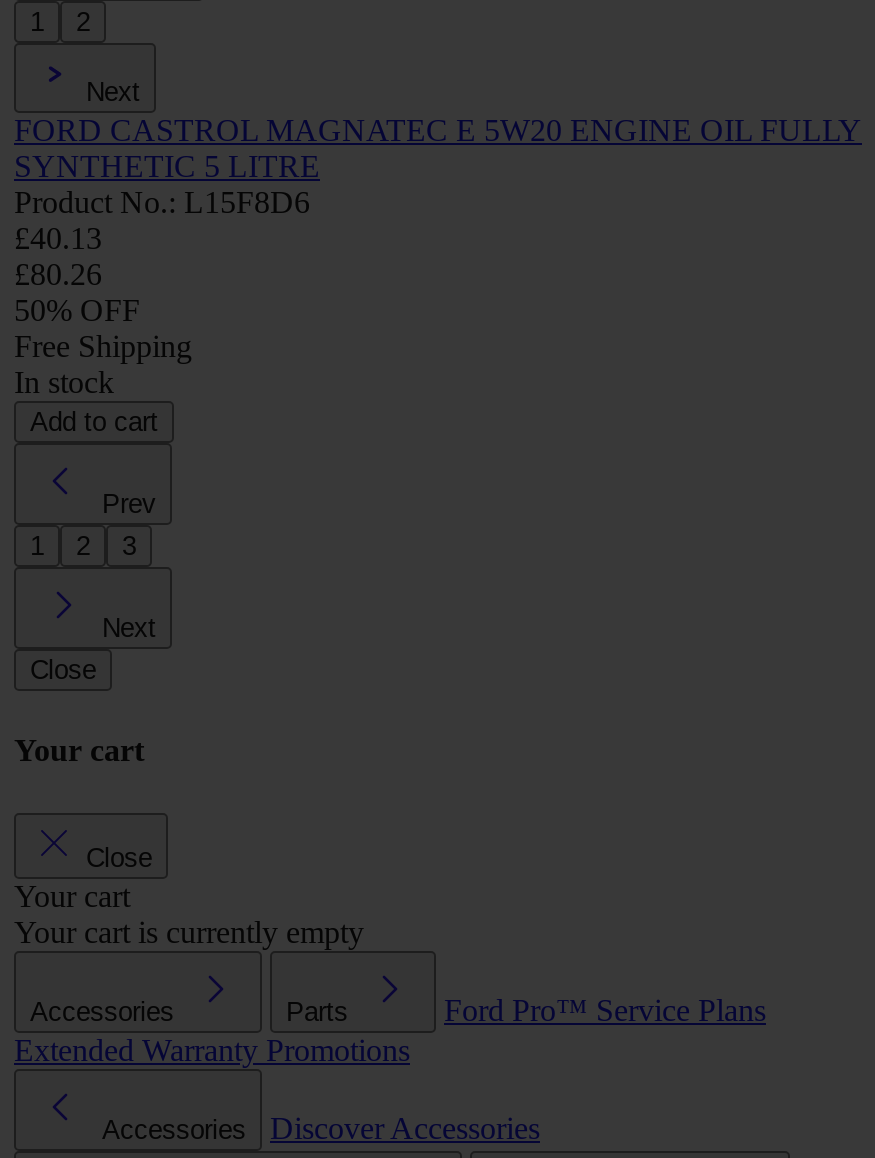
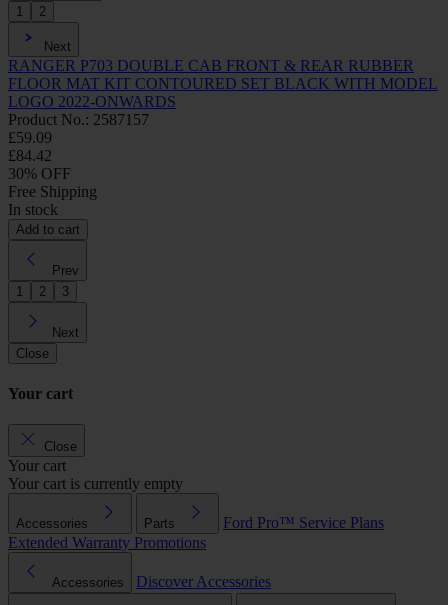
- FORD CASTROL MAGNATEC E 5W20 ENGINE OIL FULLY
- SYNTHETIC 5 LITRE
- Product No.: L15F8D6
- £40.13
- £80.26
- 50% OFF
+ RANGER P703 DOUBLE CAB FRONT & REAR RUBBER
+ FLOOR MAT KIT CONTOURED SET BLACK WITH MODEL
+ LOGO 2022-ONWARDS
+ Product No.: 2587157
+ £59.09
+ £84.42
+ 30% OFF
